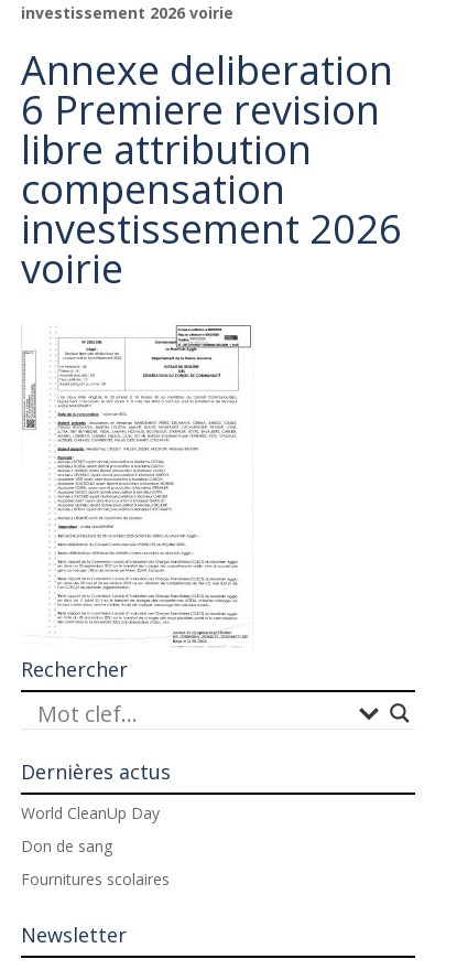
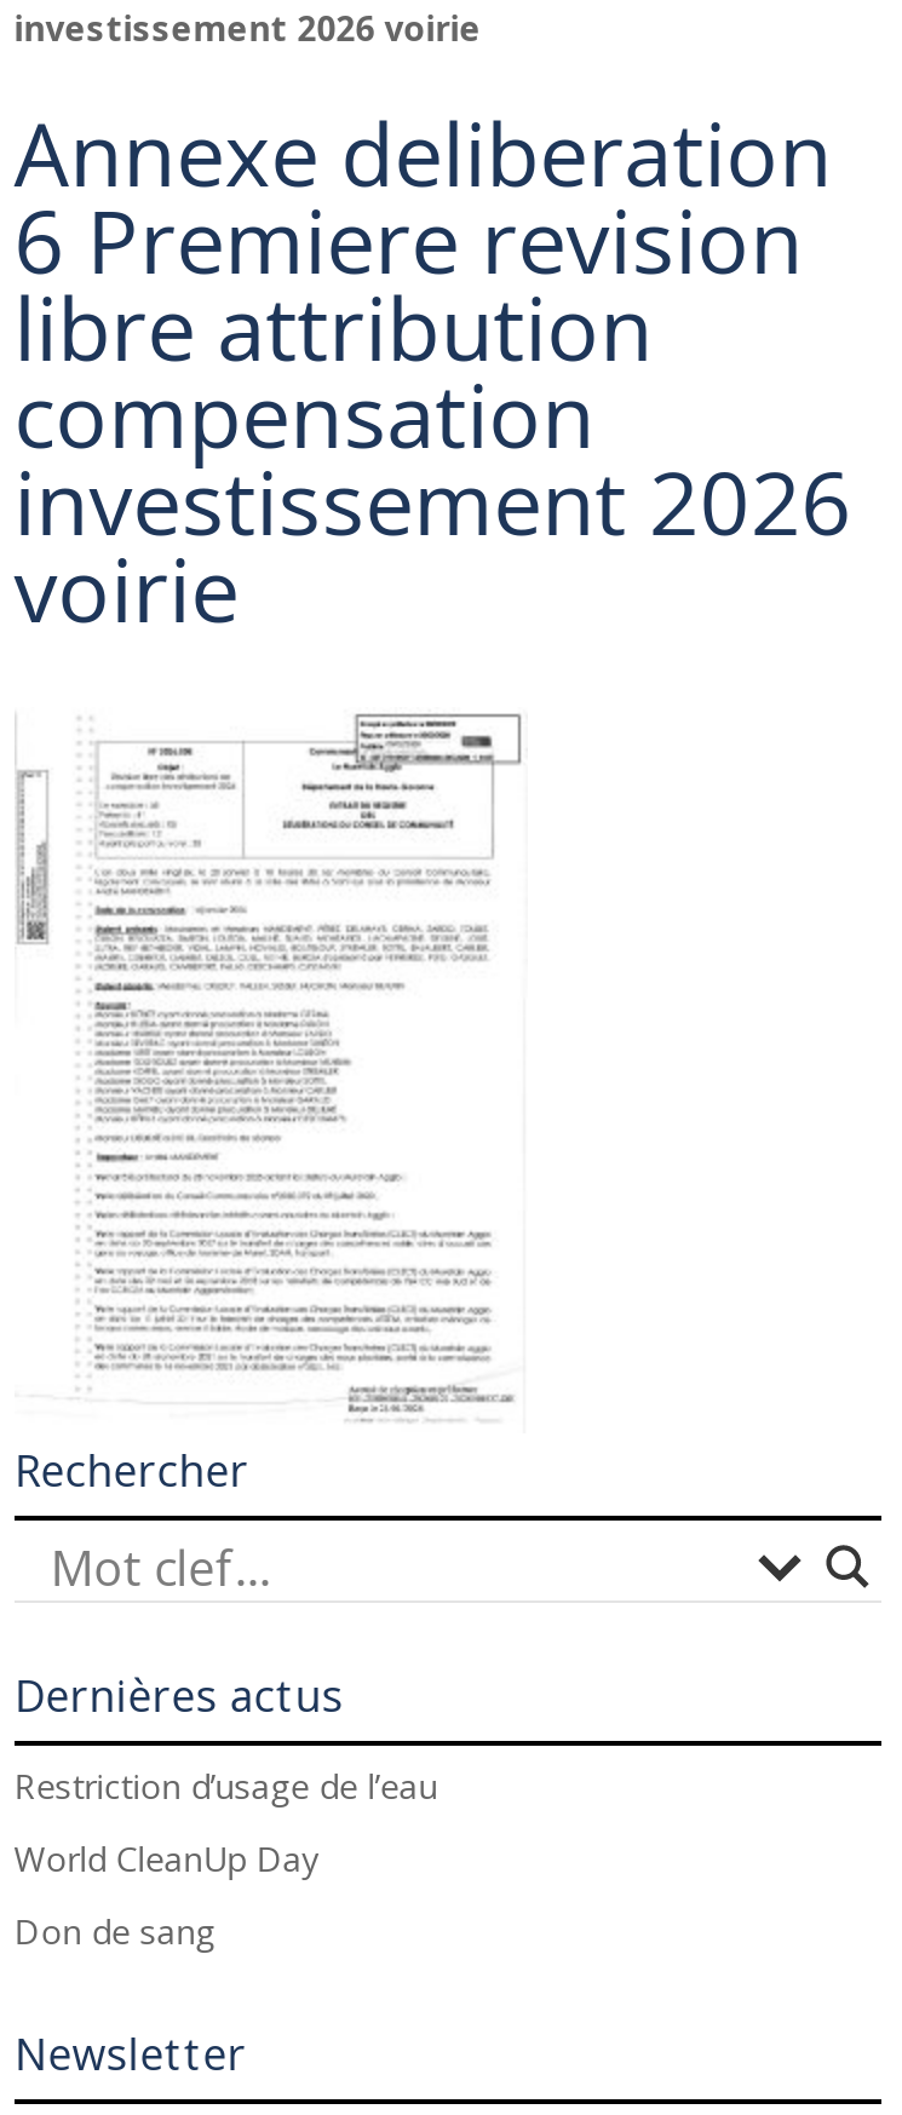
+ Restriction d’usage de l’eau

moved down: World CleanUp Day | Don de sang

- Fournitures scolaires
